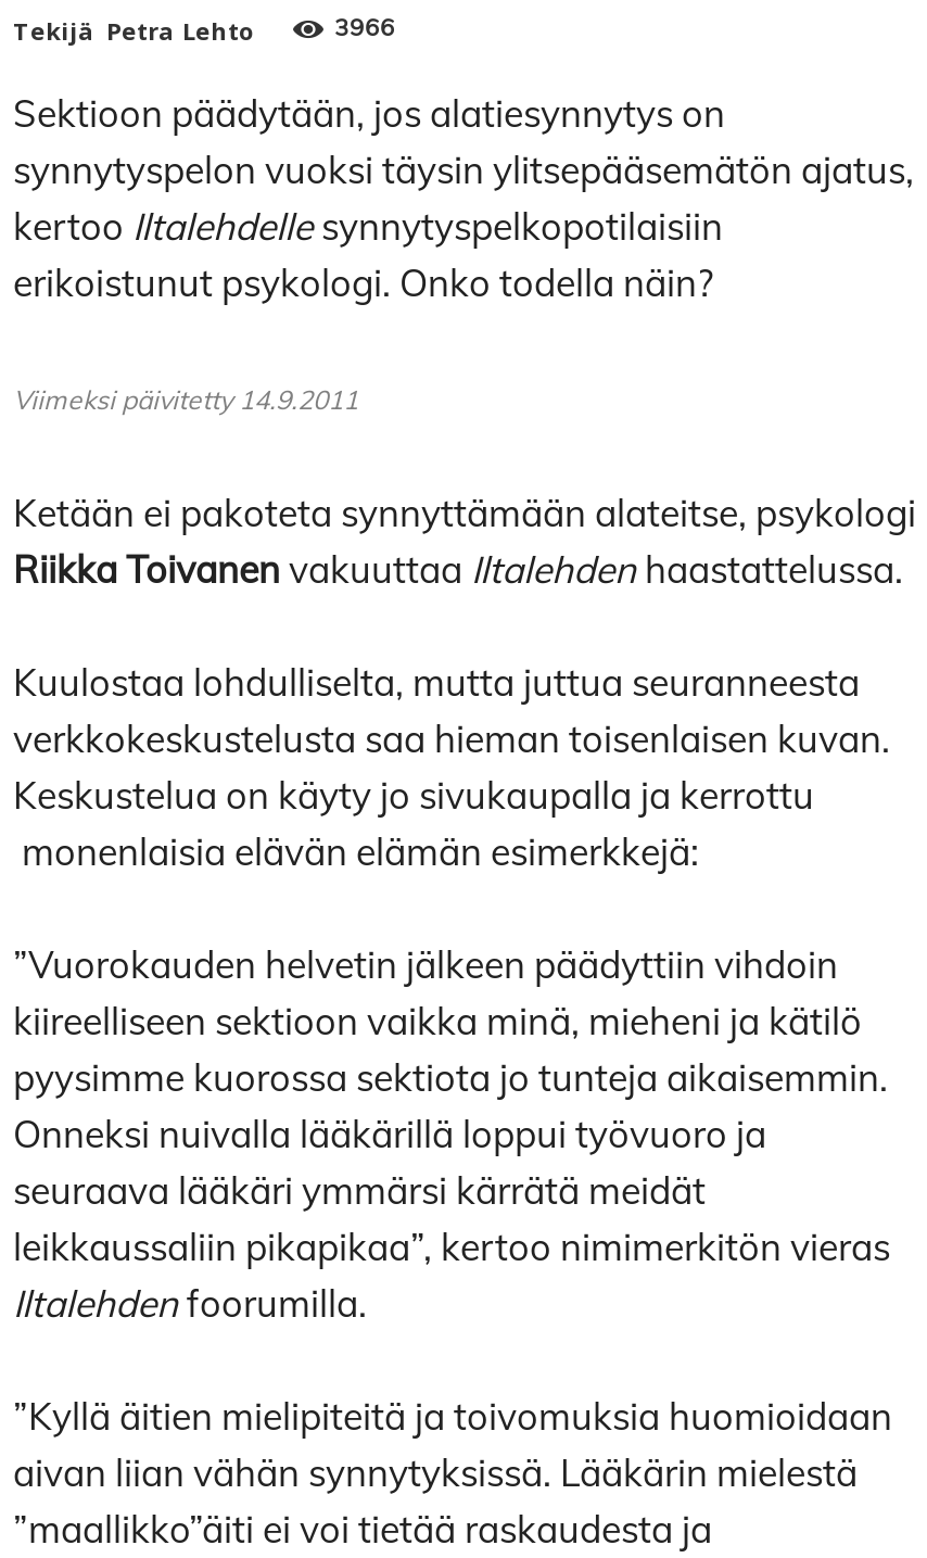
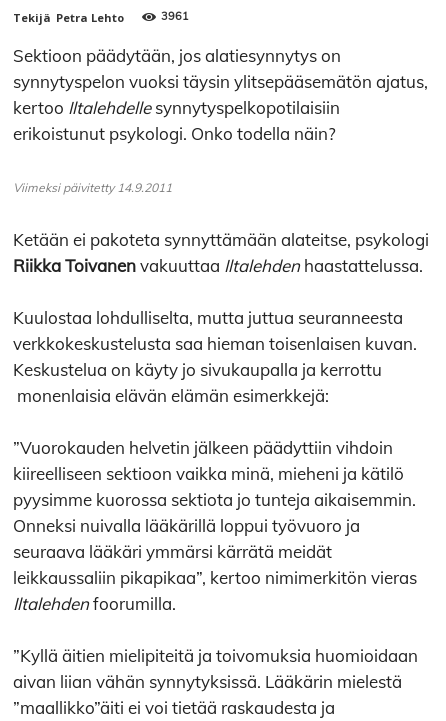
- 3966
+ 3961
